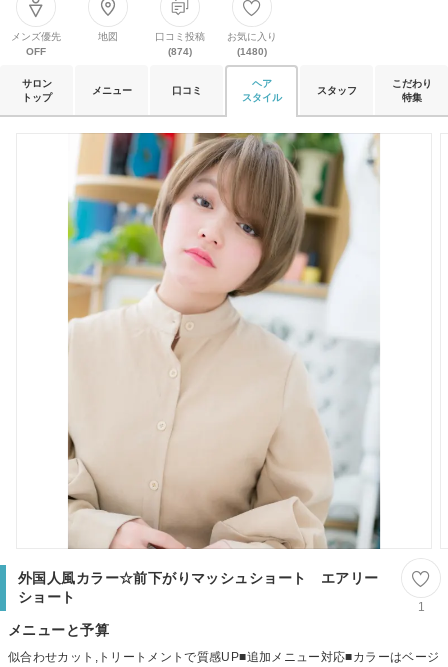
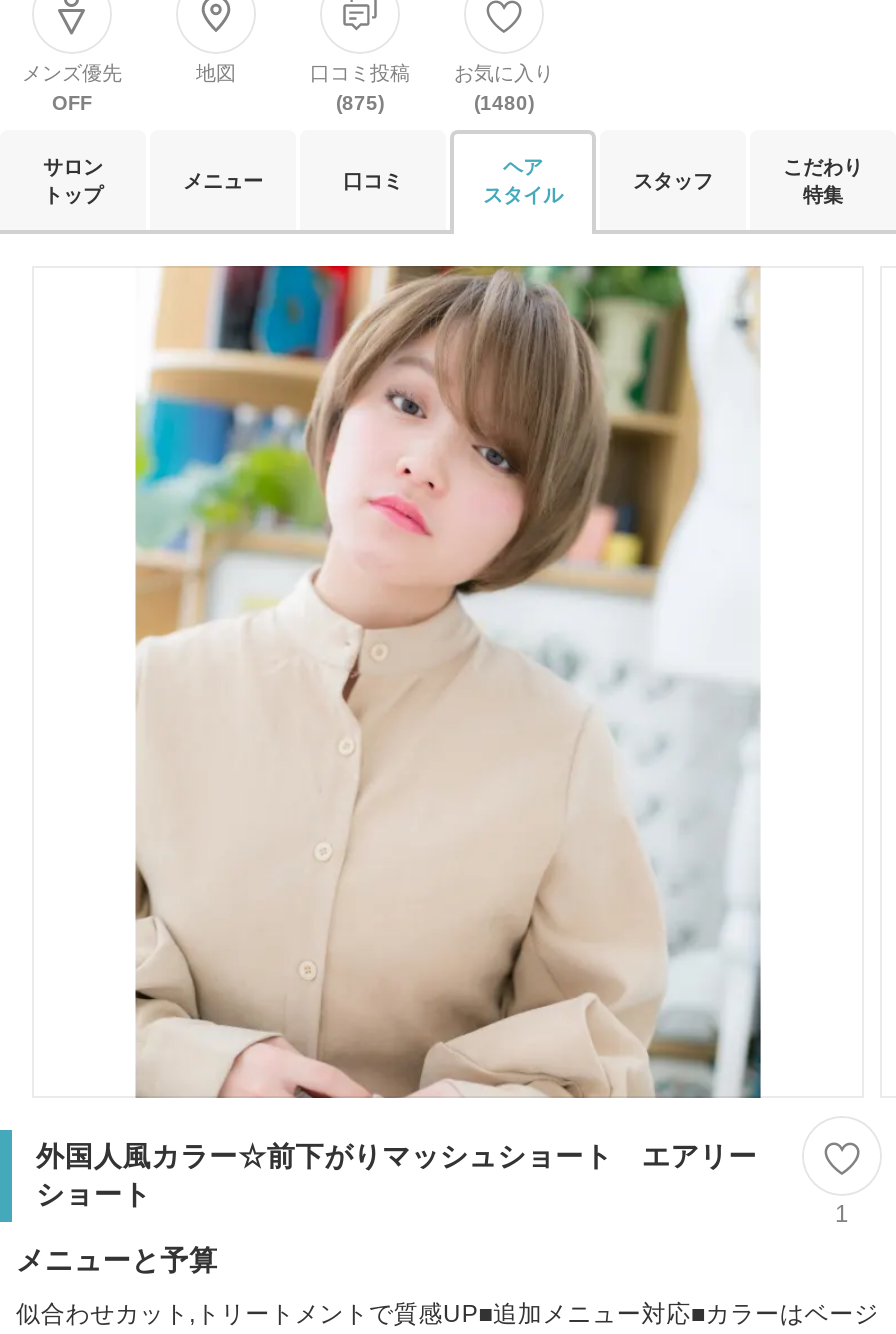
- (874)
+ (875)
